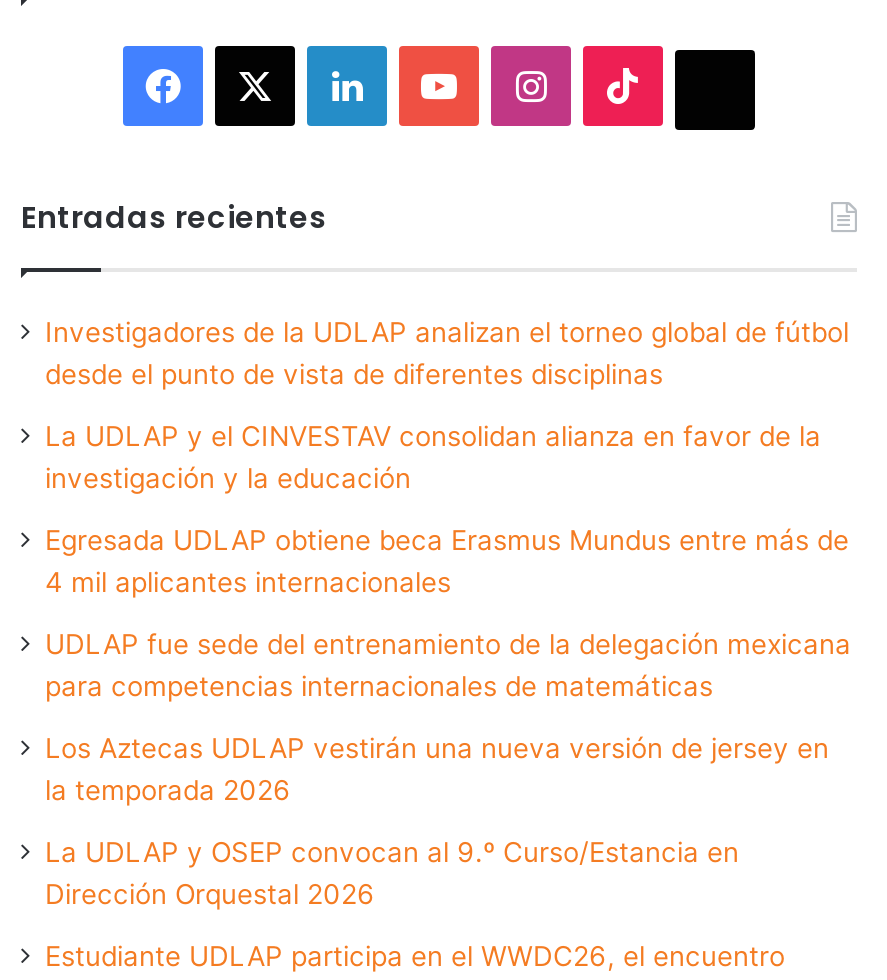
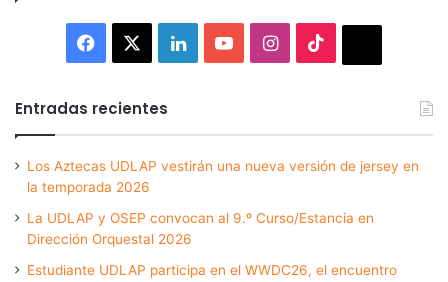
- Investigadores de la UDLAP analizan el torneo global de fútbol
- desde el punto de vista de diferentes disciplinas
- La UDLAP y el CINVESTAV consolidan alianza en favor de la
- investigación y la educación
- Egresada UDLAP obtiene beca Erasmus Mundus entre más de
- 4 mil aplicantes internacionales
- UDLAP fue sede del entrenamiento de la delegación mexicana
- para competencias internacionales de matemáticas
